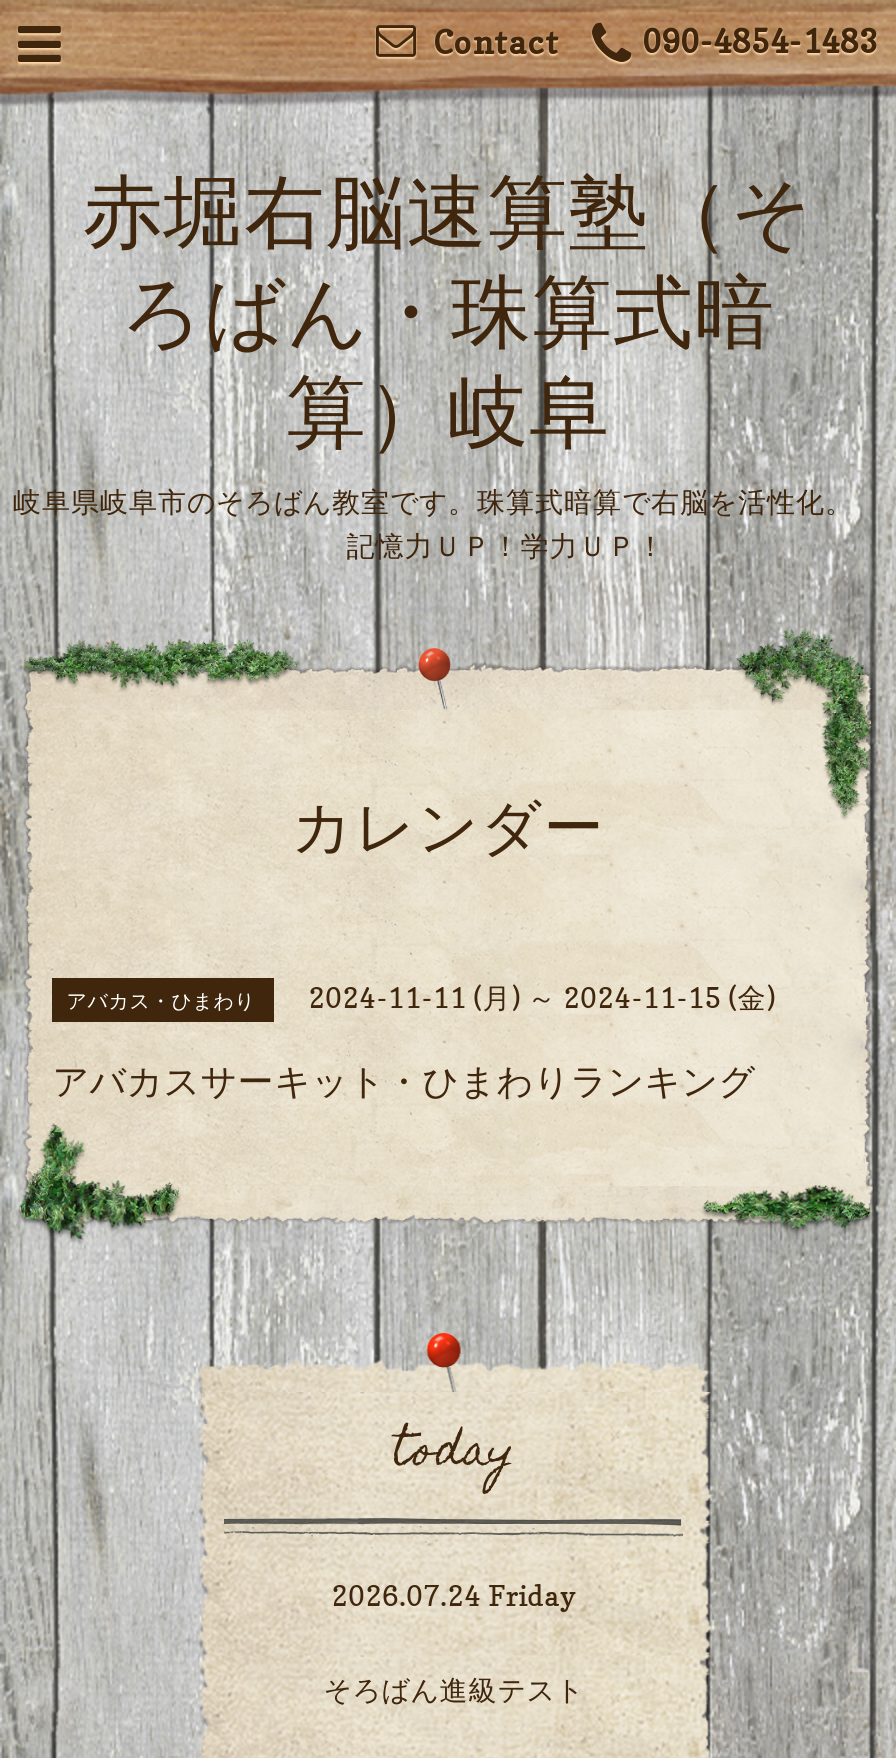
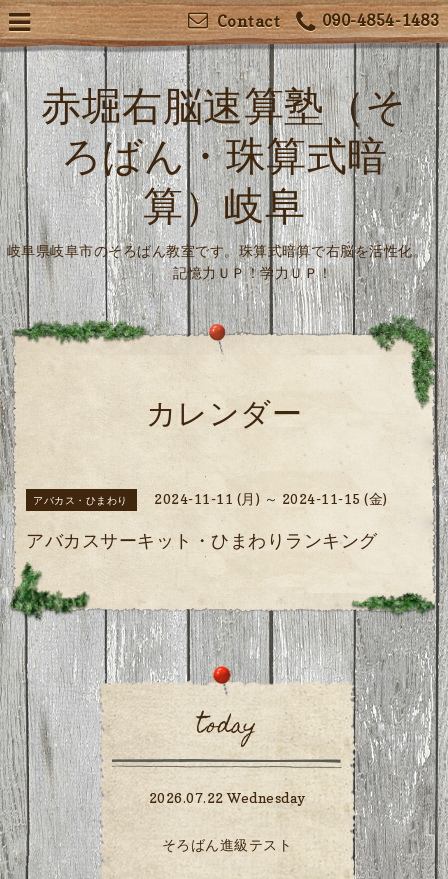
- 2026.07.24 Friday
+ 2026.07.22 Wednesday
